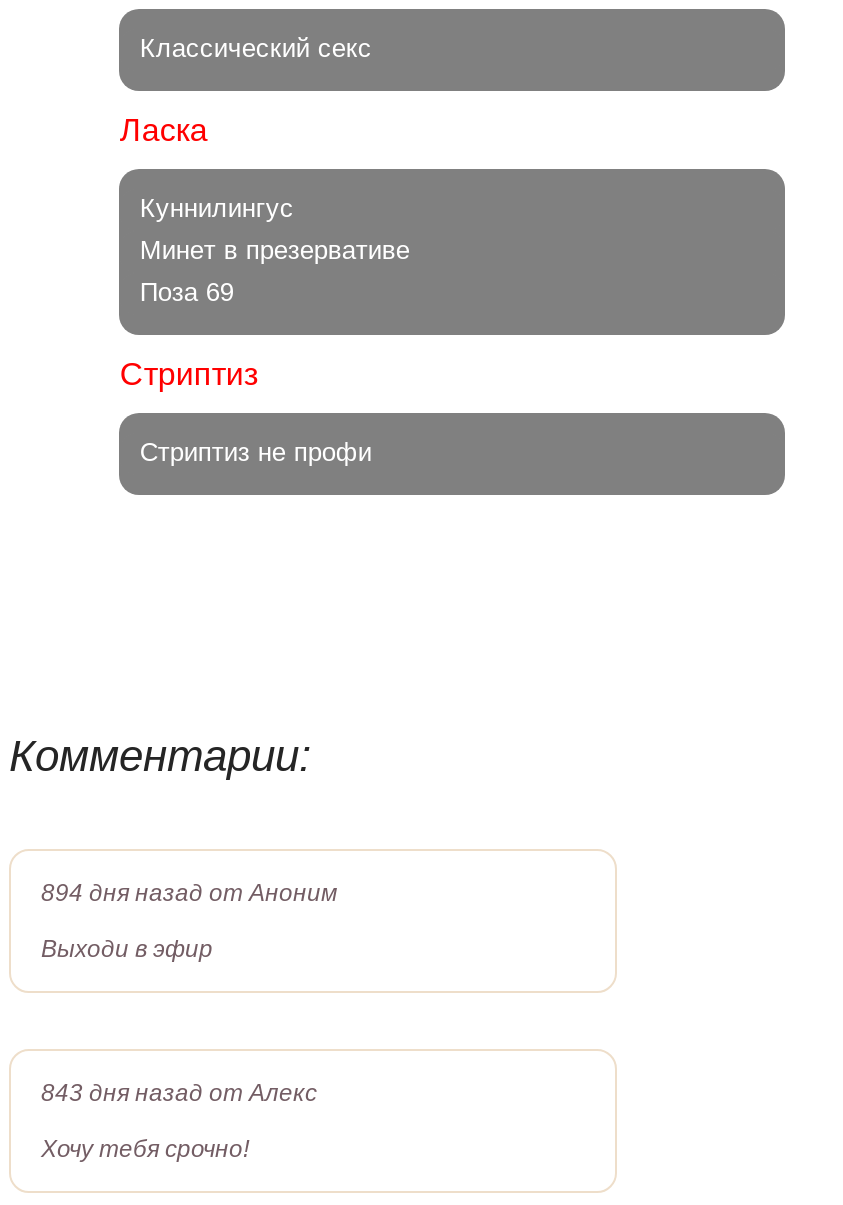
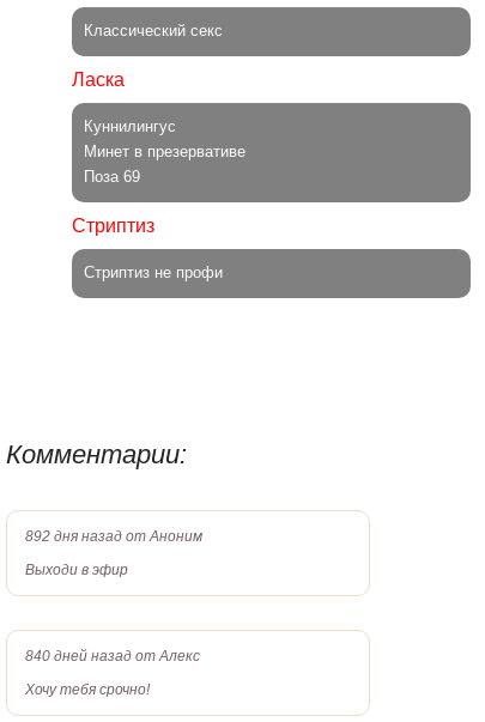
- 894 дня назад от Аноним
+ 892 дня назад от Аноним

- 843 дня назад от Алекс
+ 840 дней назад от Алекс
